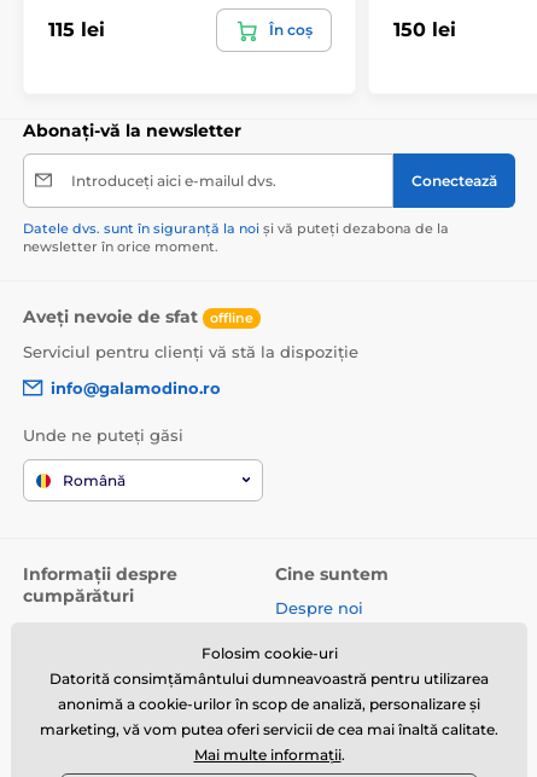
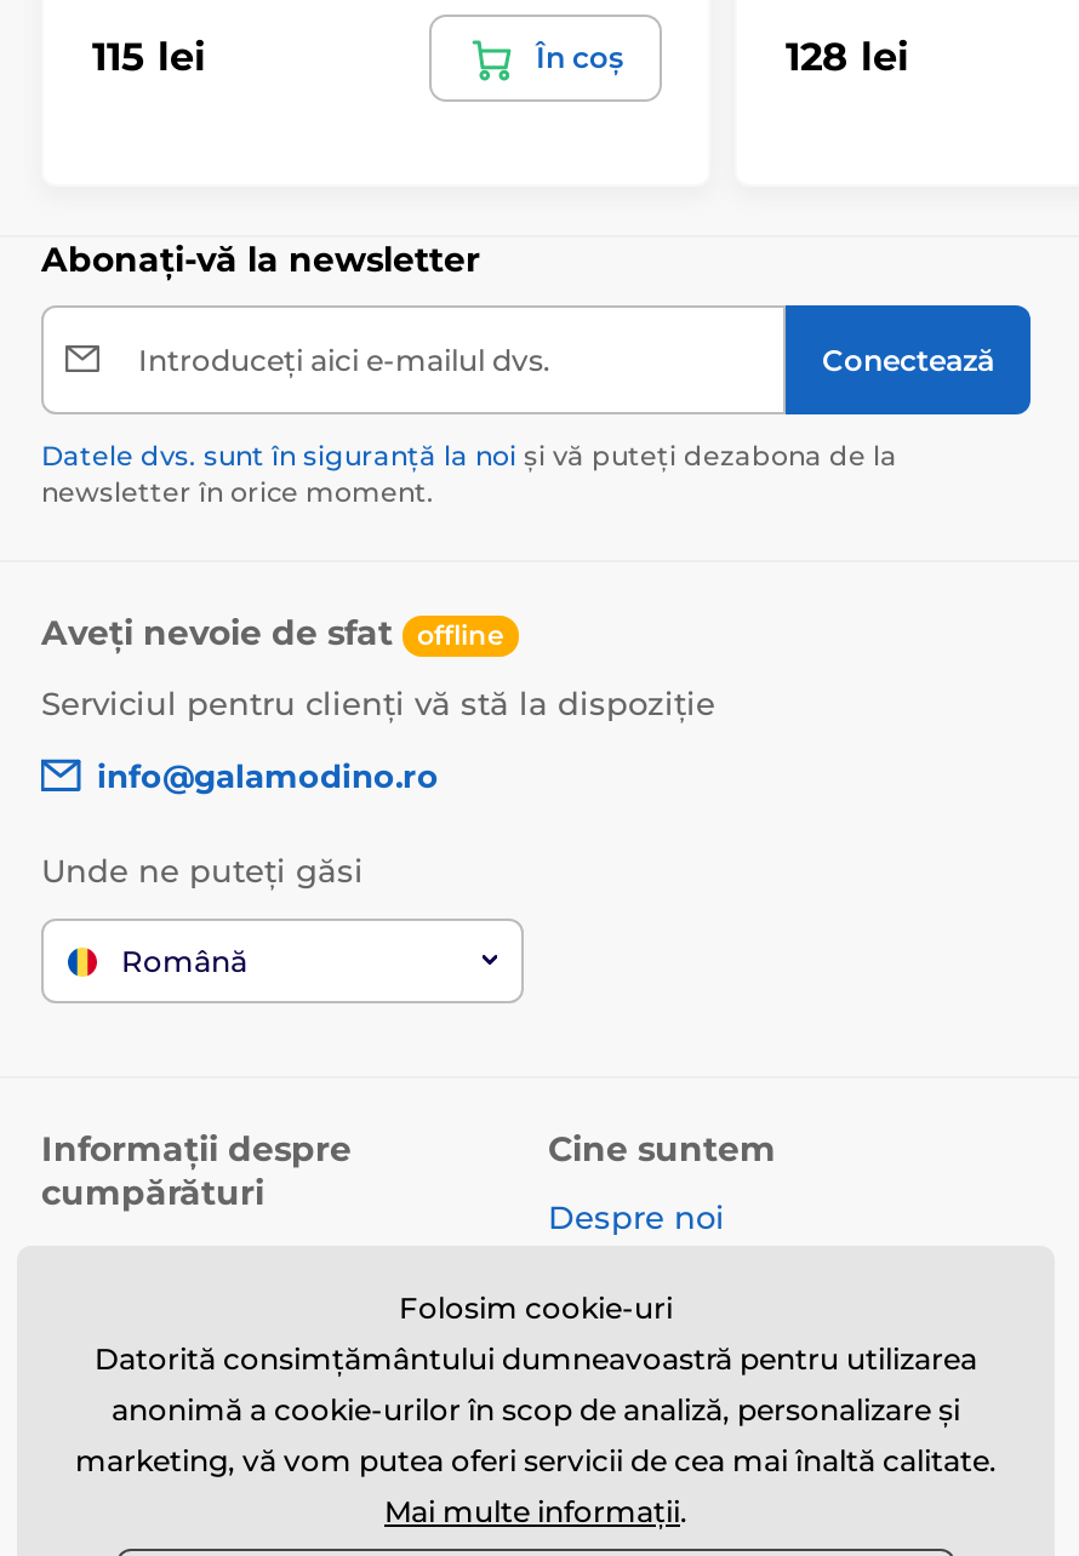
- 150 lei
+ 128 lei
